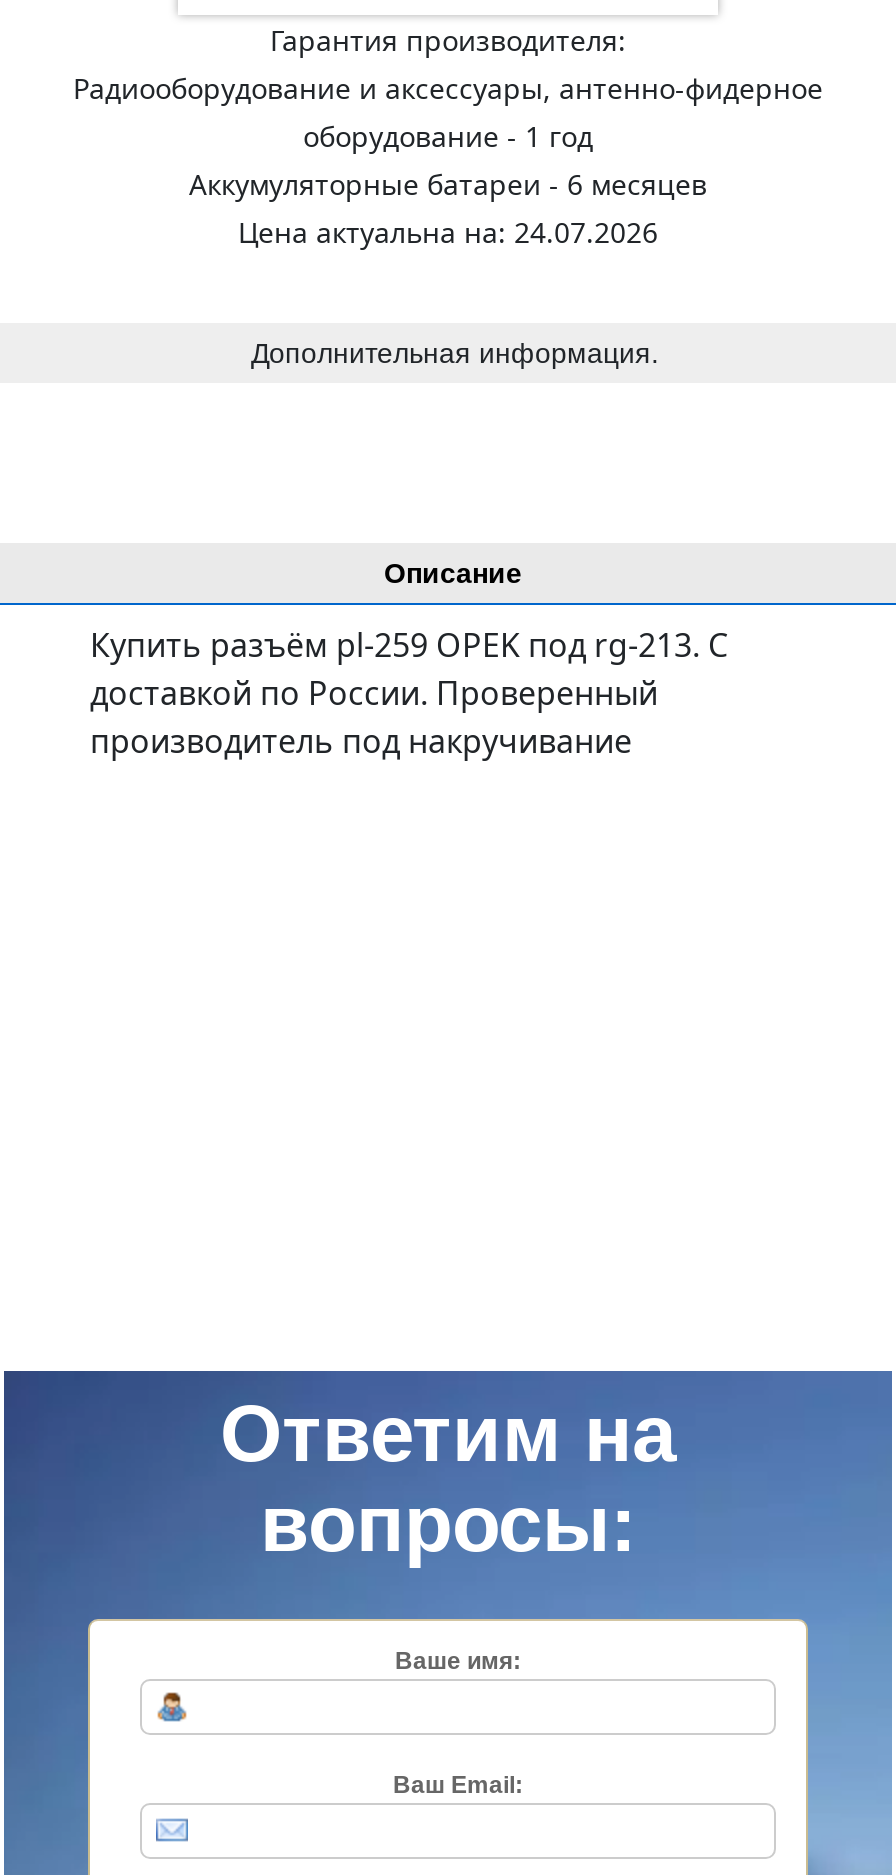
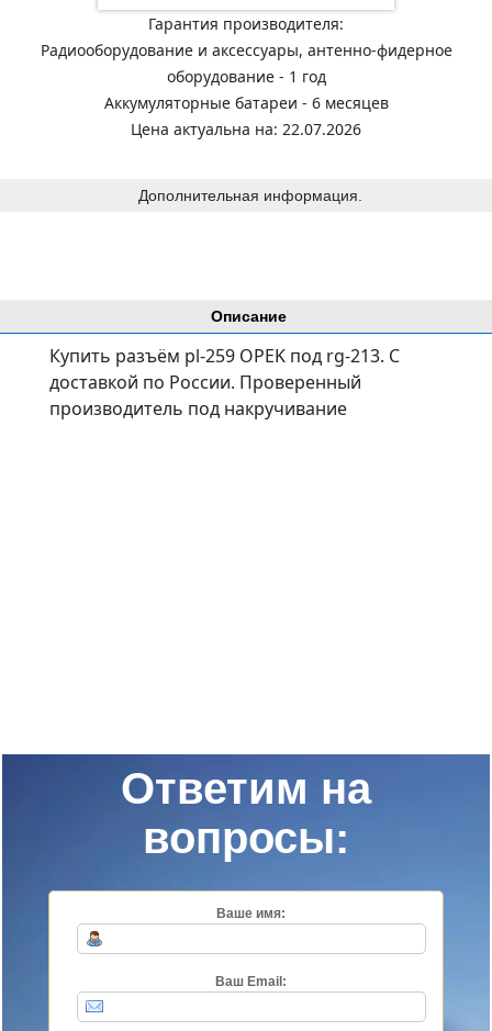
- Цена актуальна на: 24.07.2026
+ Цена актуальна на: 22.07.2026
